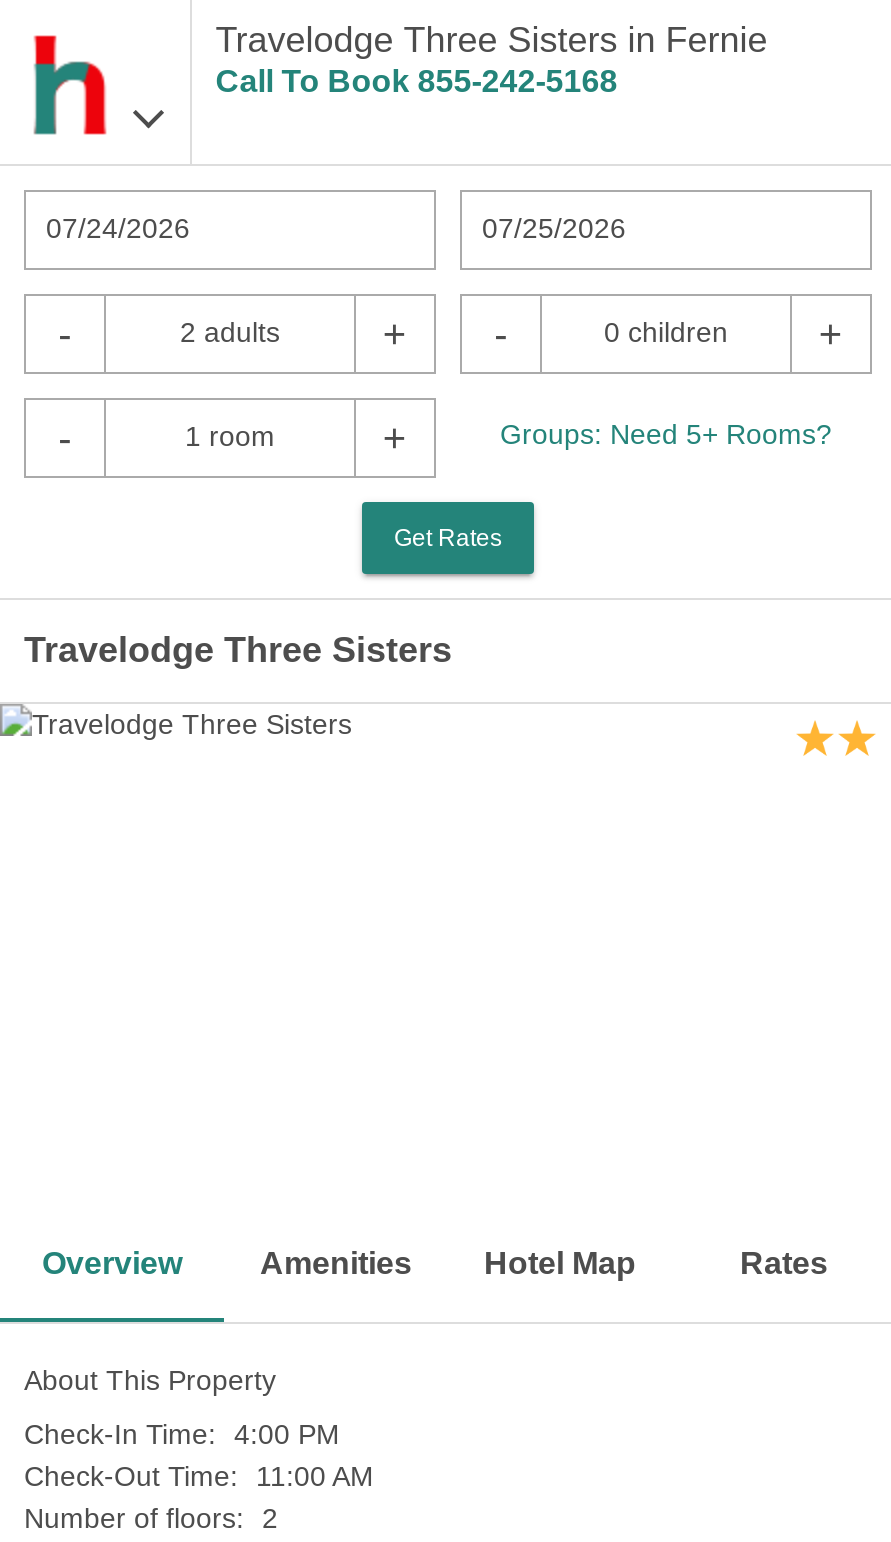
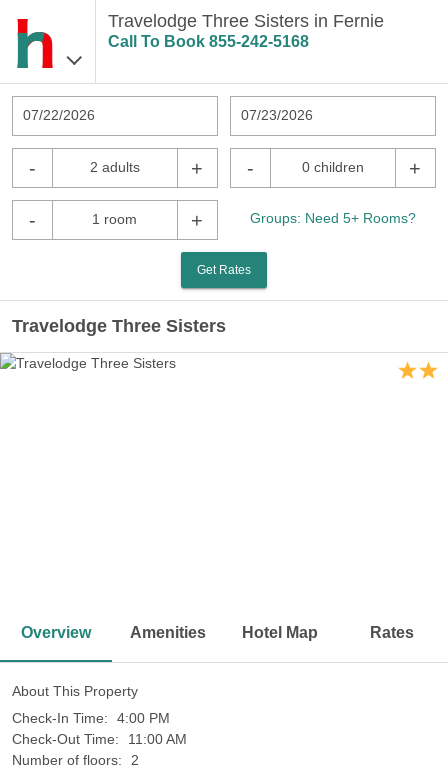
- 07/24/2026
+ 07/22/2026

- 07/25/2026
+ 07/23/2026
